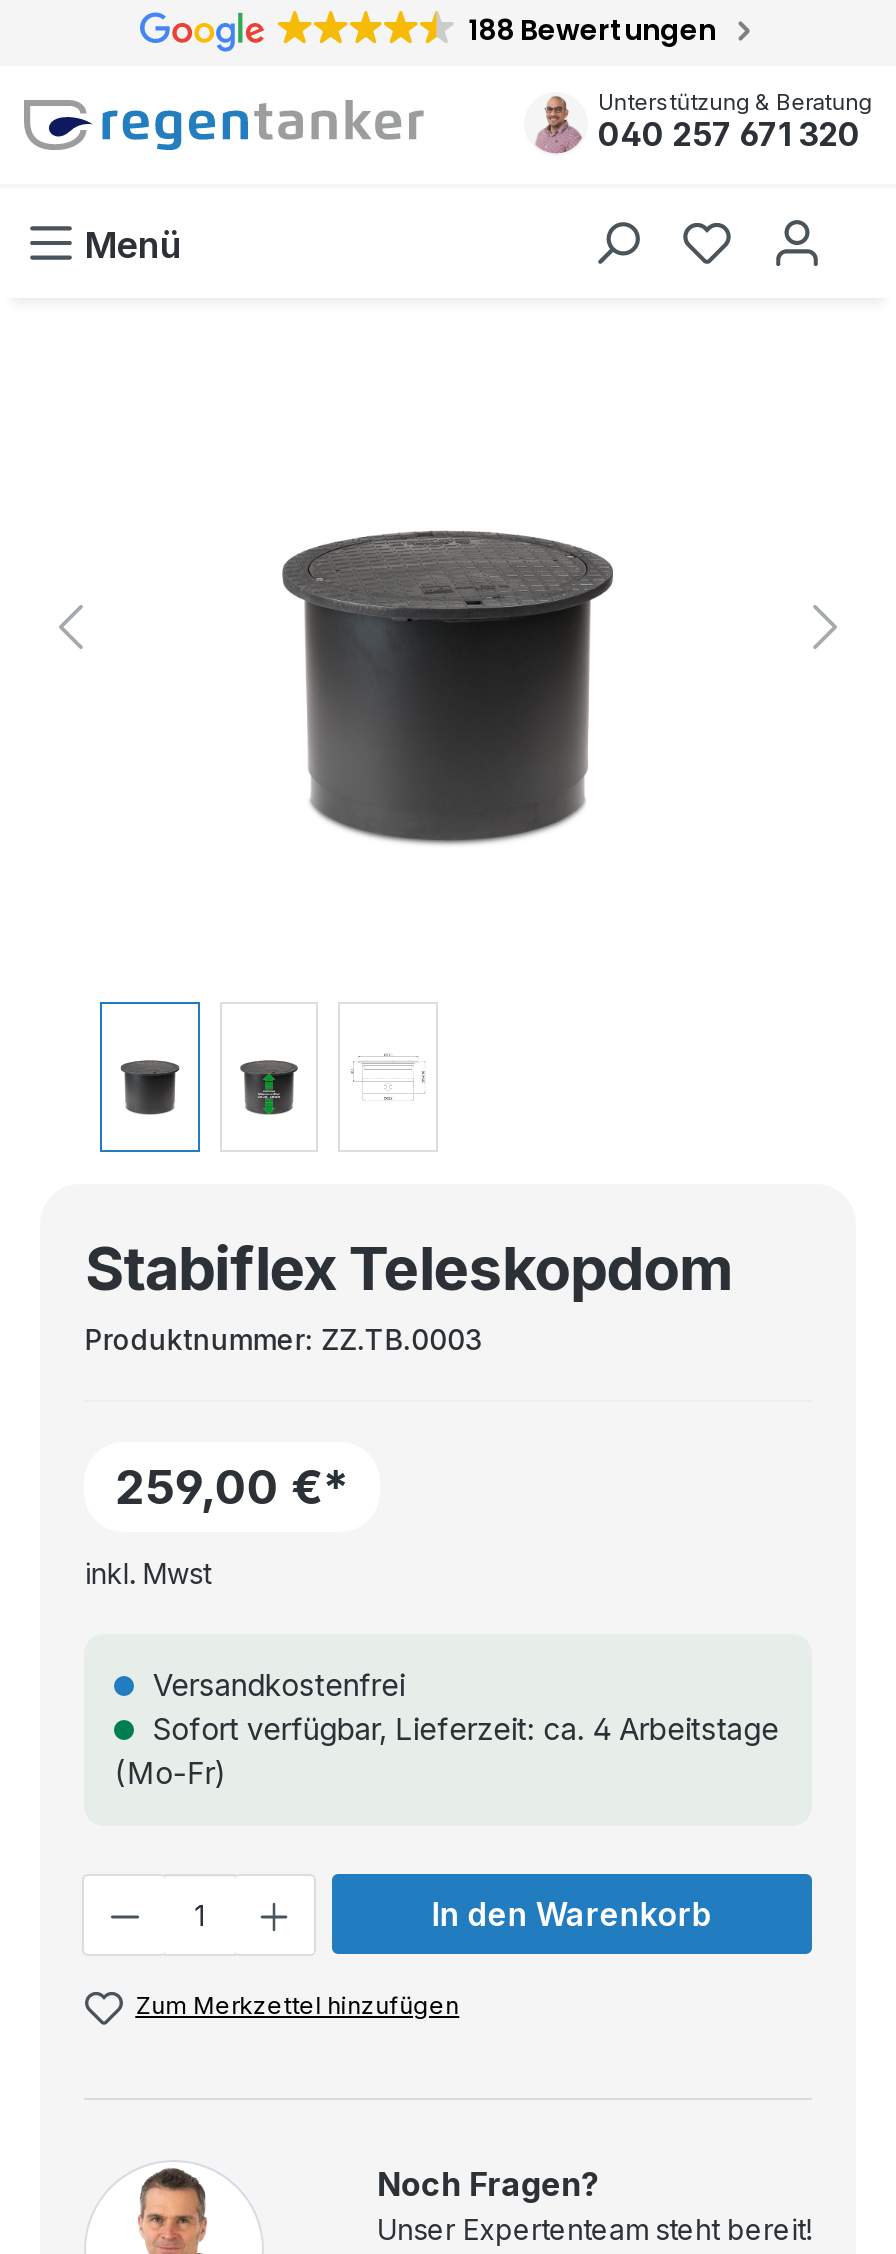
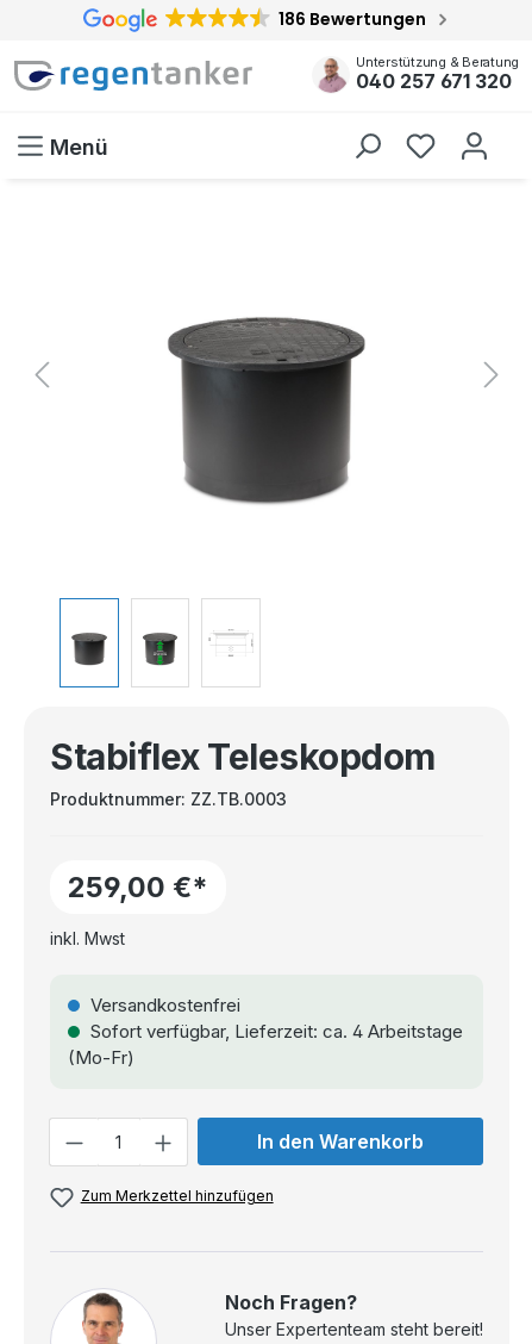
- 188 Bewertungen
+ 186 Bewertungen
